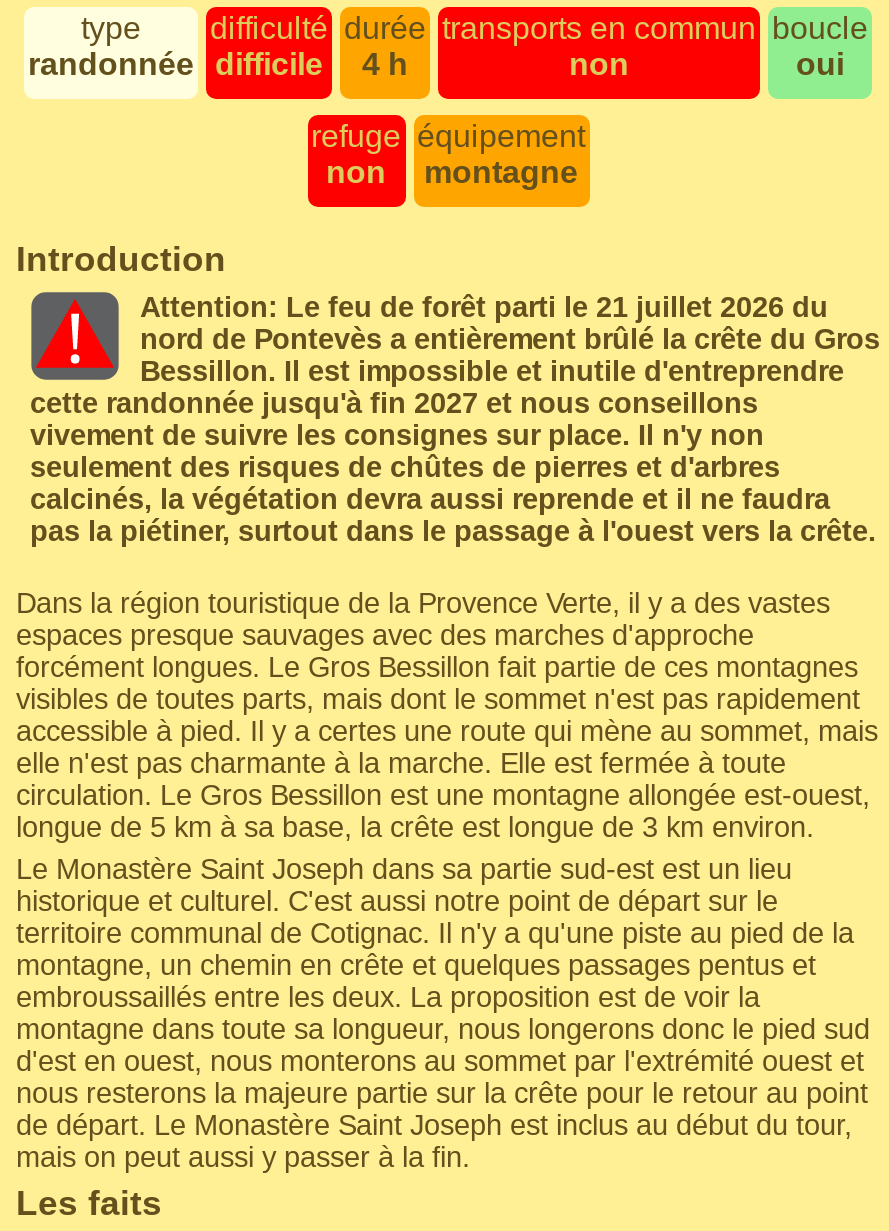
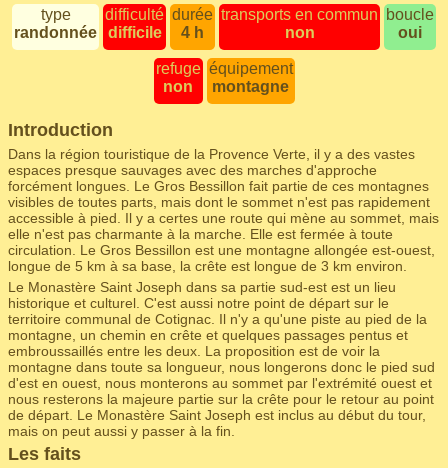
- [image]
- Attention: Le feu de forêt parti le 21 juillet 2026 du
- nord de Pontevès a entièrement brûlé la crête du Gros
- Bessillon. Il est impossible et inutile d'entreprendre
- cette randonnée jusqu'à fin 2027 et nous conseillons
- vivement de suivre les consignes sur place. Il n'y non
- seulement des risques de chûtes de pierres et d'arbres
- calcinés, la végétation devra aussi reprende et il ne faudra
- pas la piétiner, surtout dans le passage à l'ouest vers la crête.
